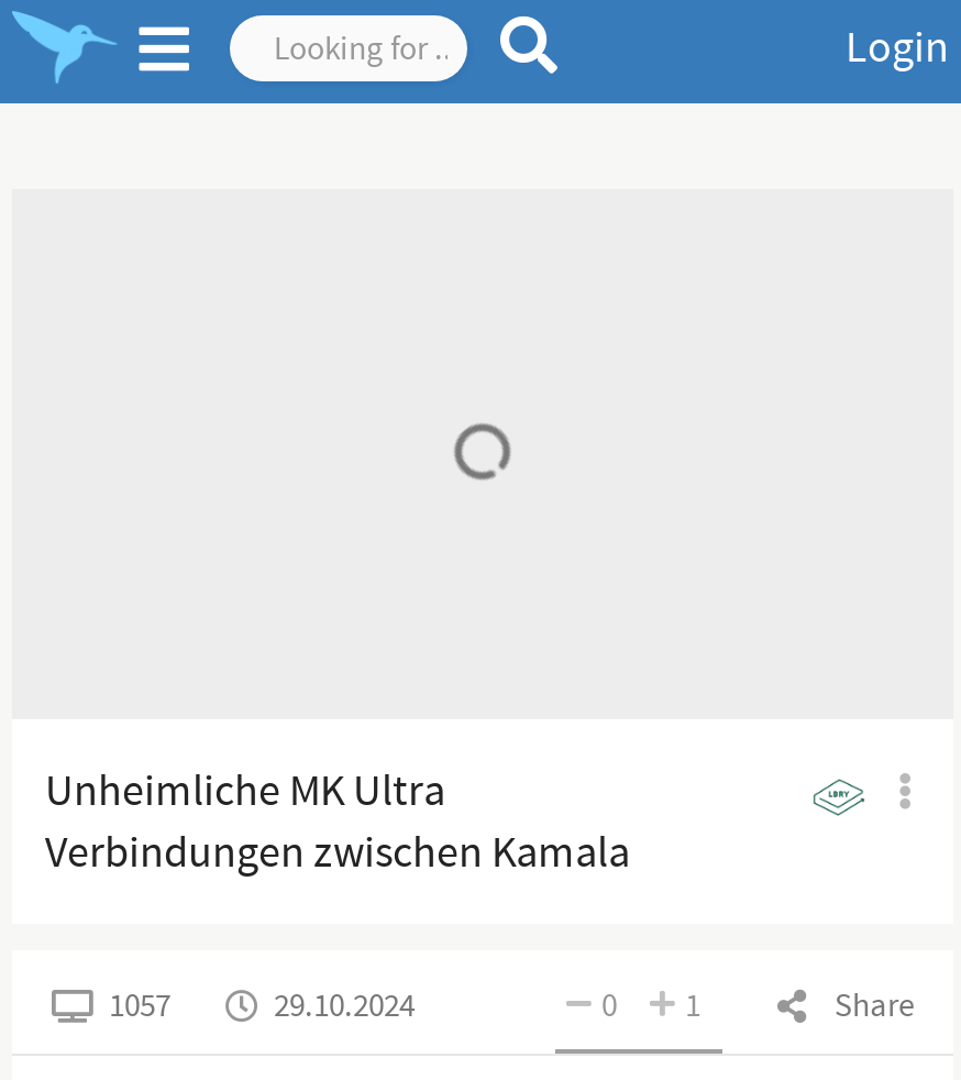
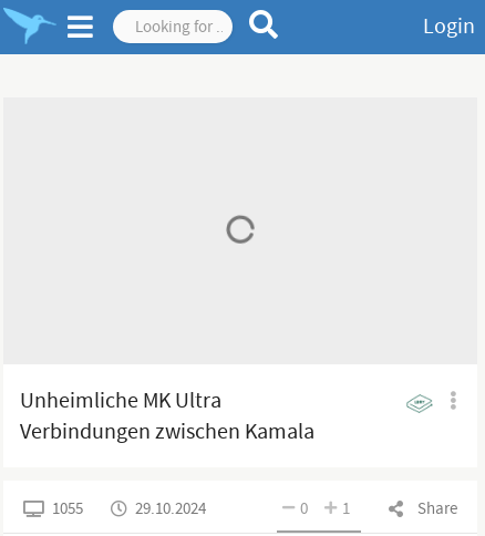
- 1057
+ 1055
